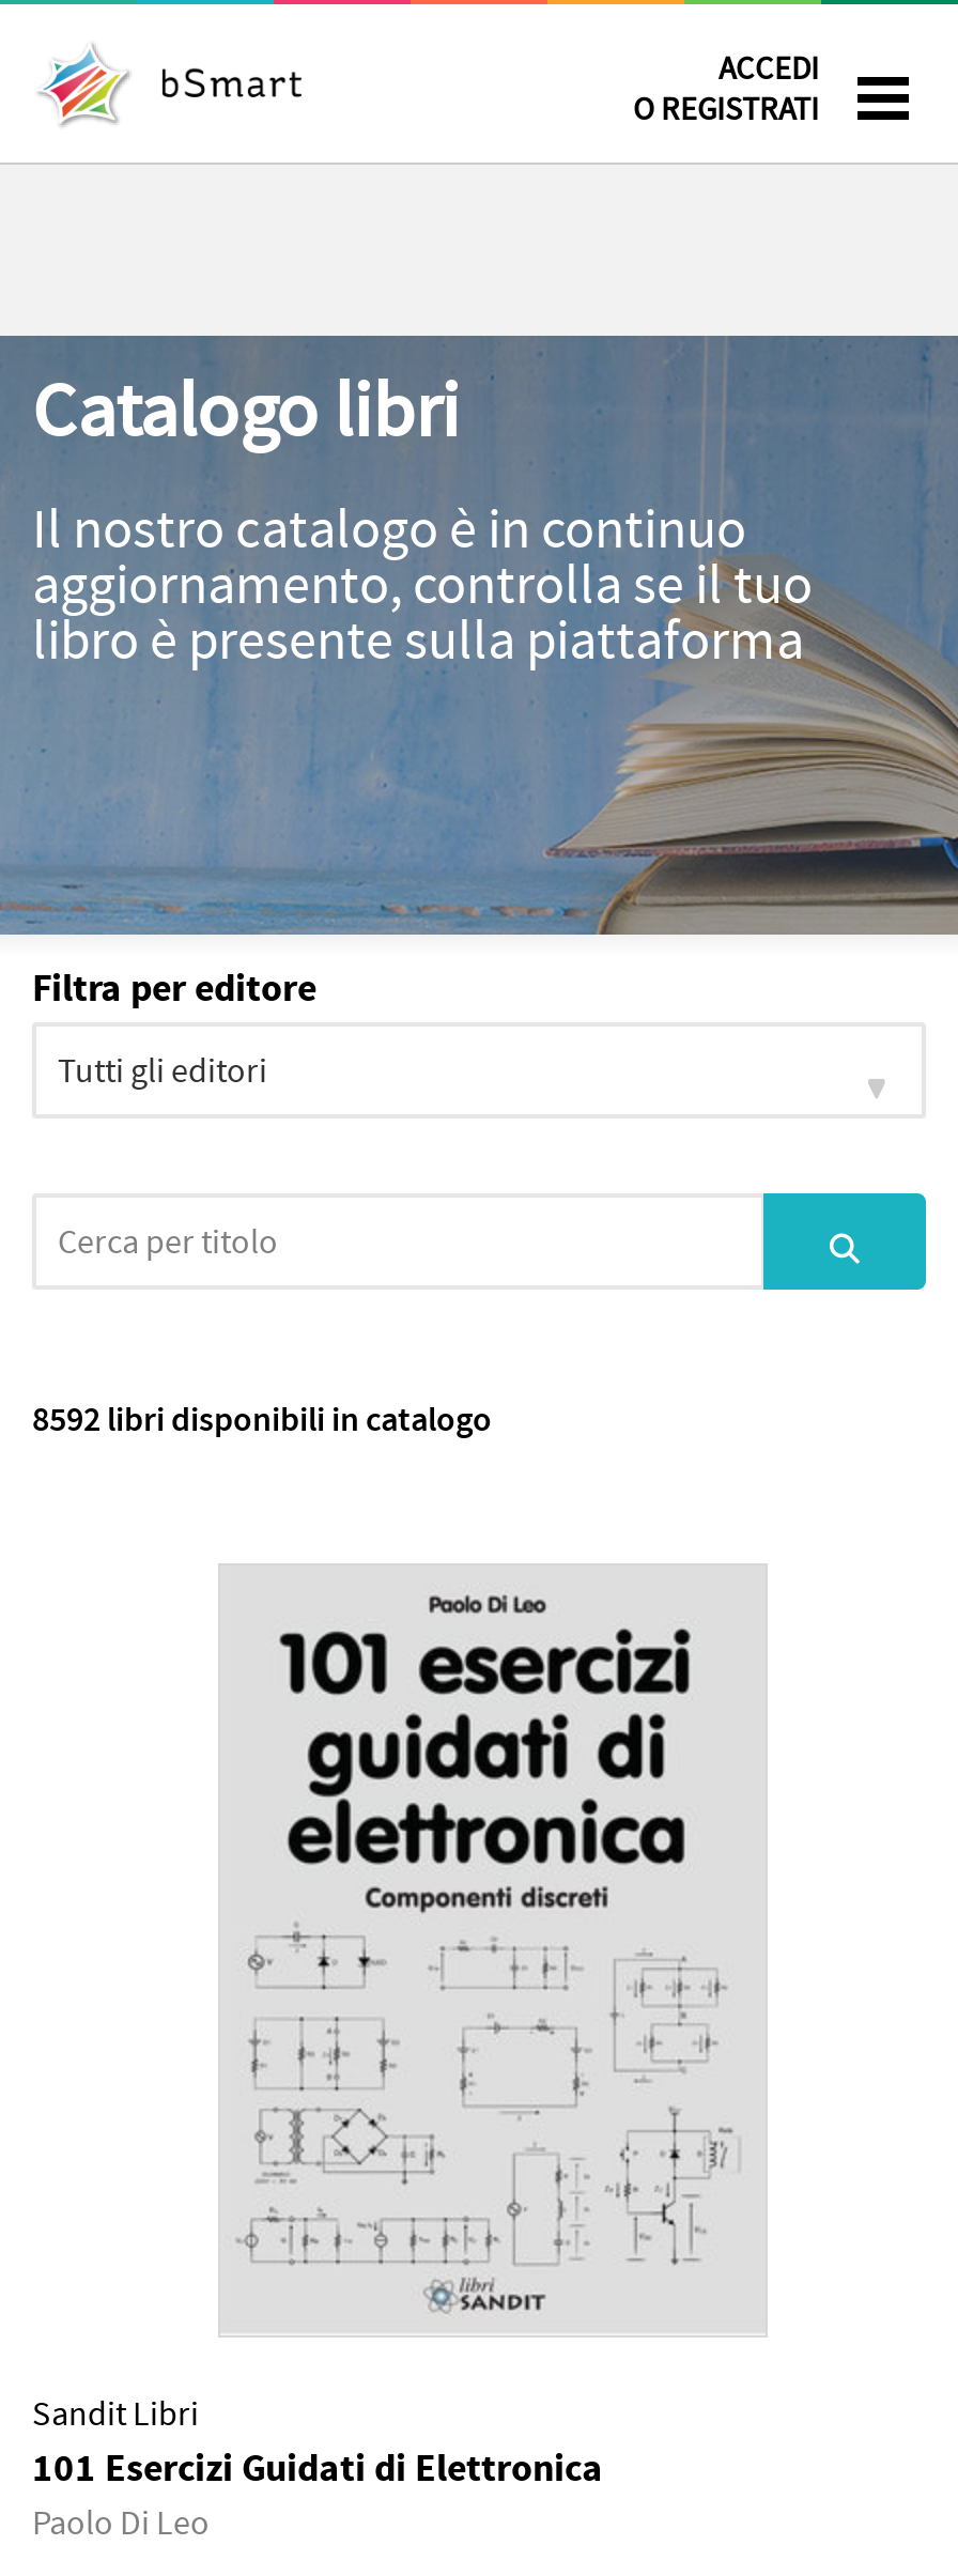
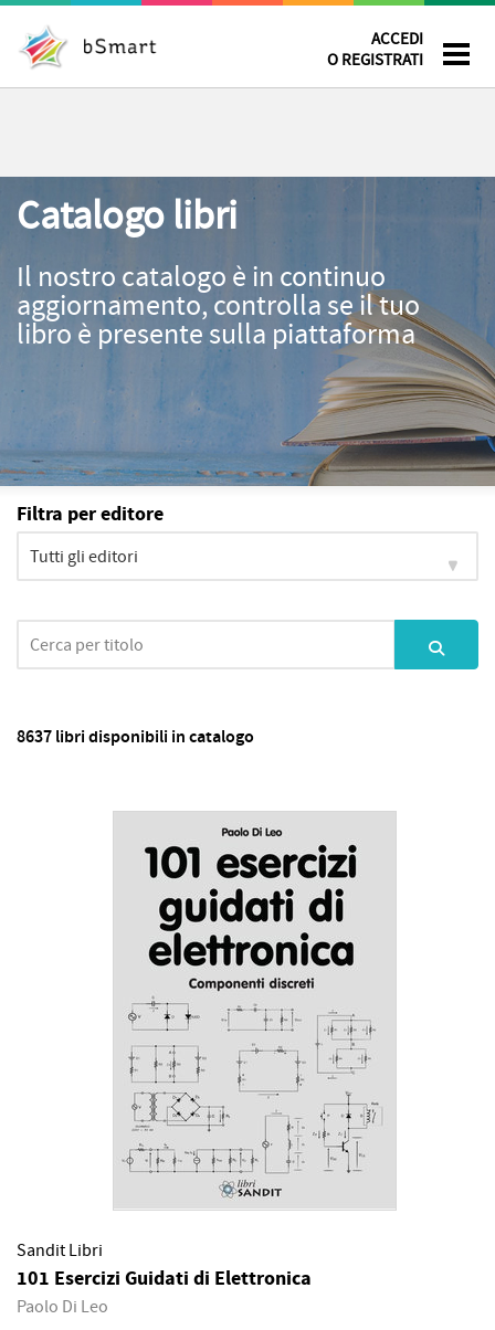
- 8592 libri disponibili in catalogo
+ 8637 libri disponibili in catalogo
